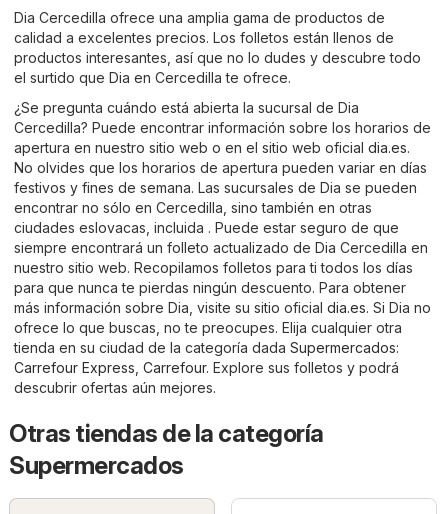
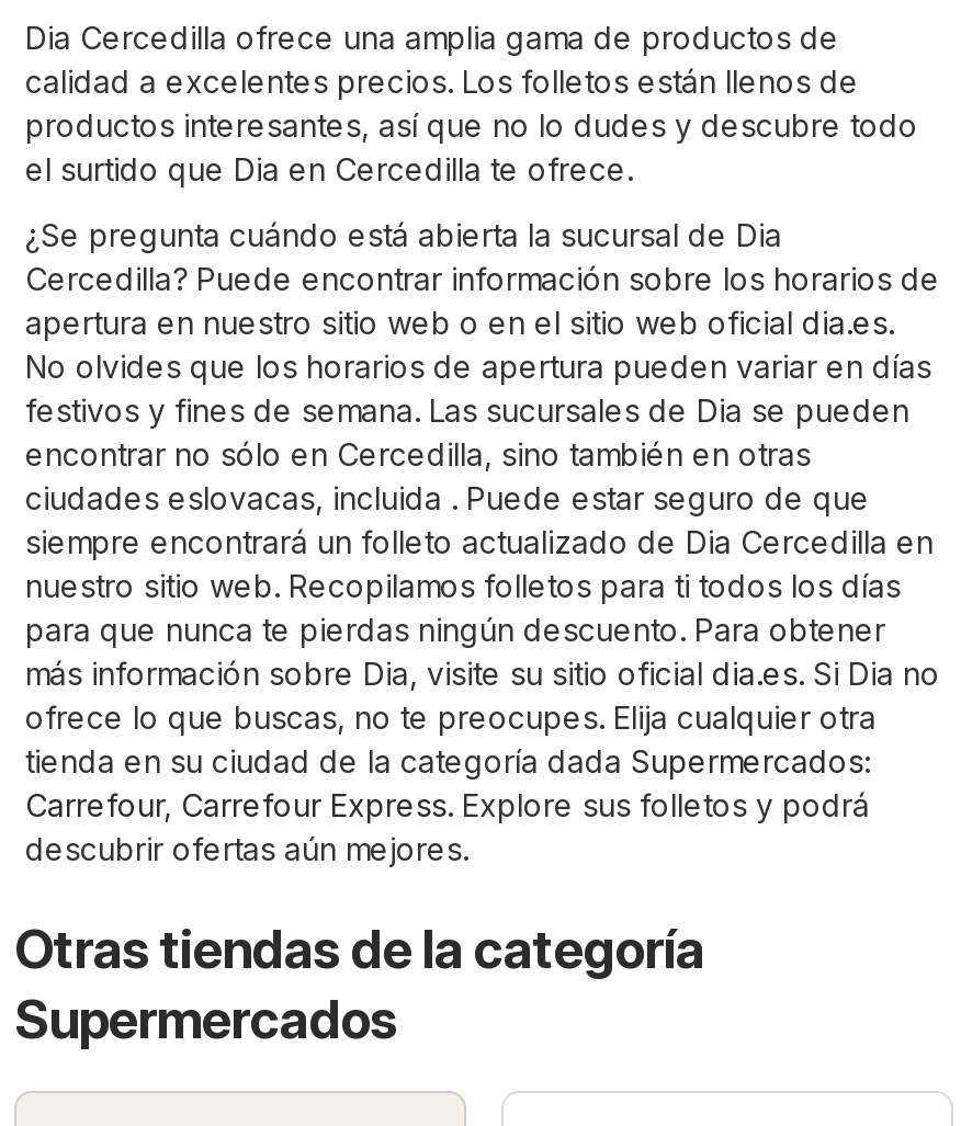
- Carrefour Express, Carrefour. Explore sus folletos y podrá
+ Carrefour, Carrefour Express. Explore sus folletos y podrá
